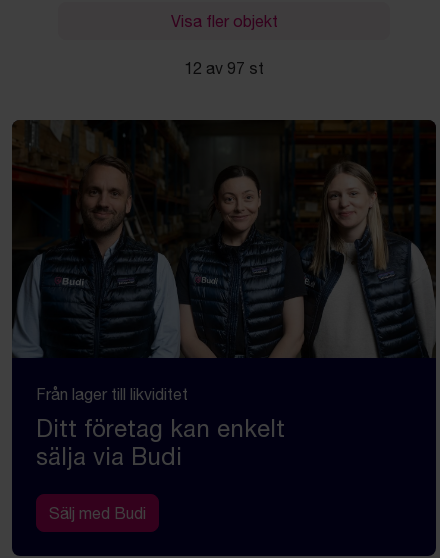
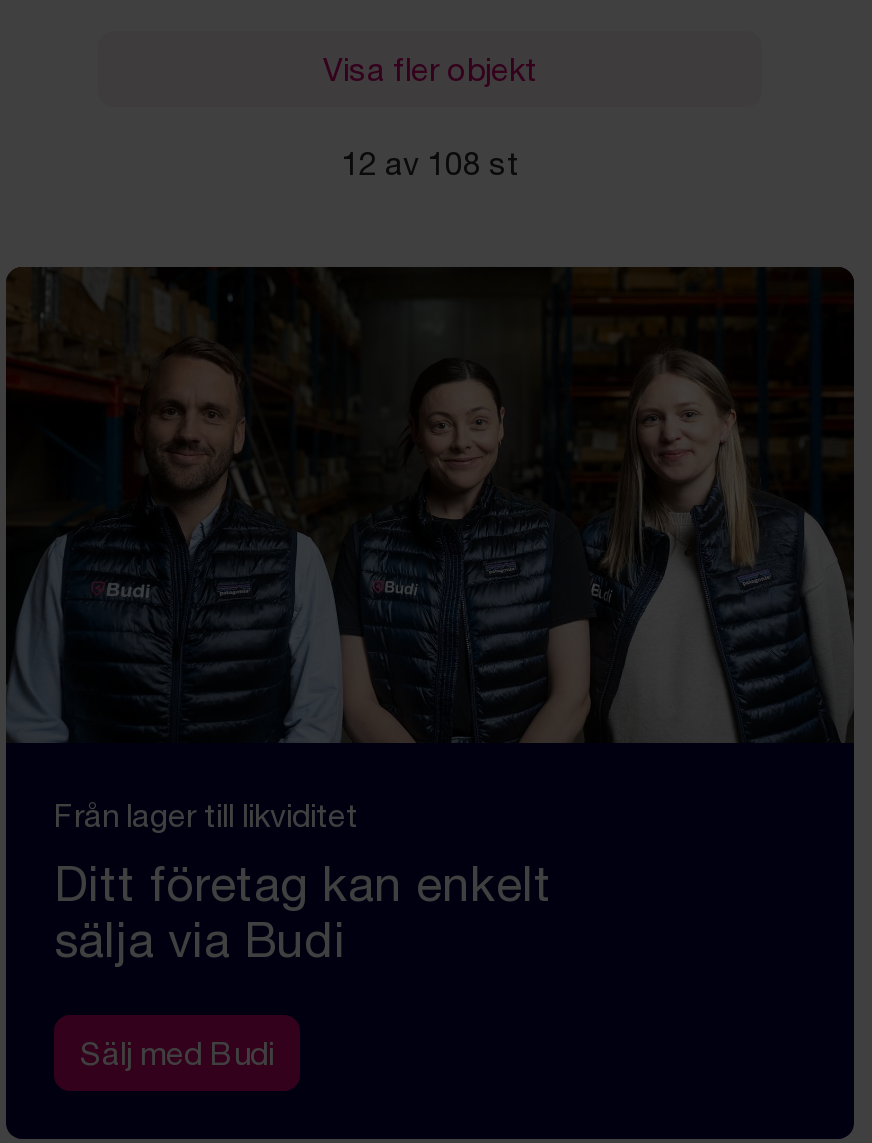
- 12 av 97 st
+ 12 av 108 st
